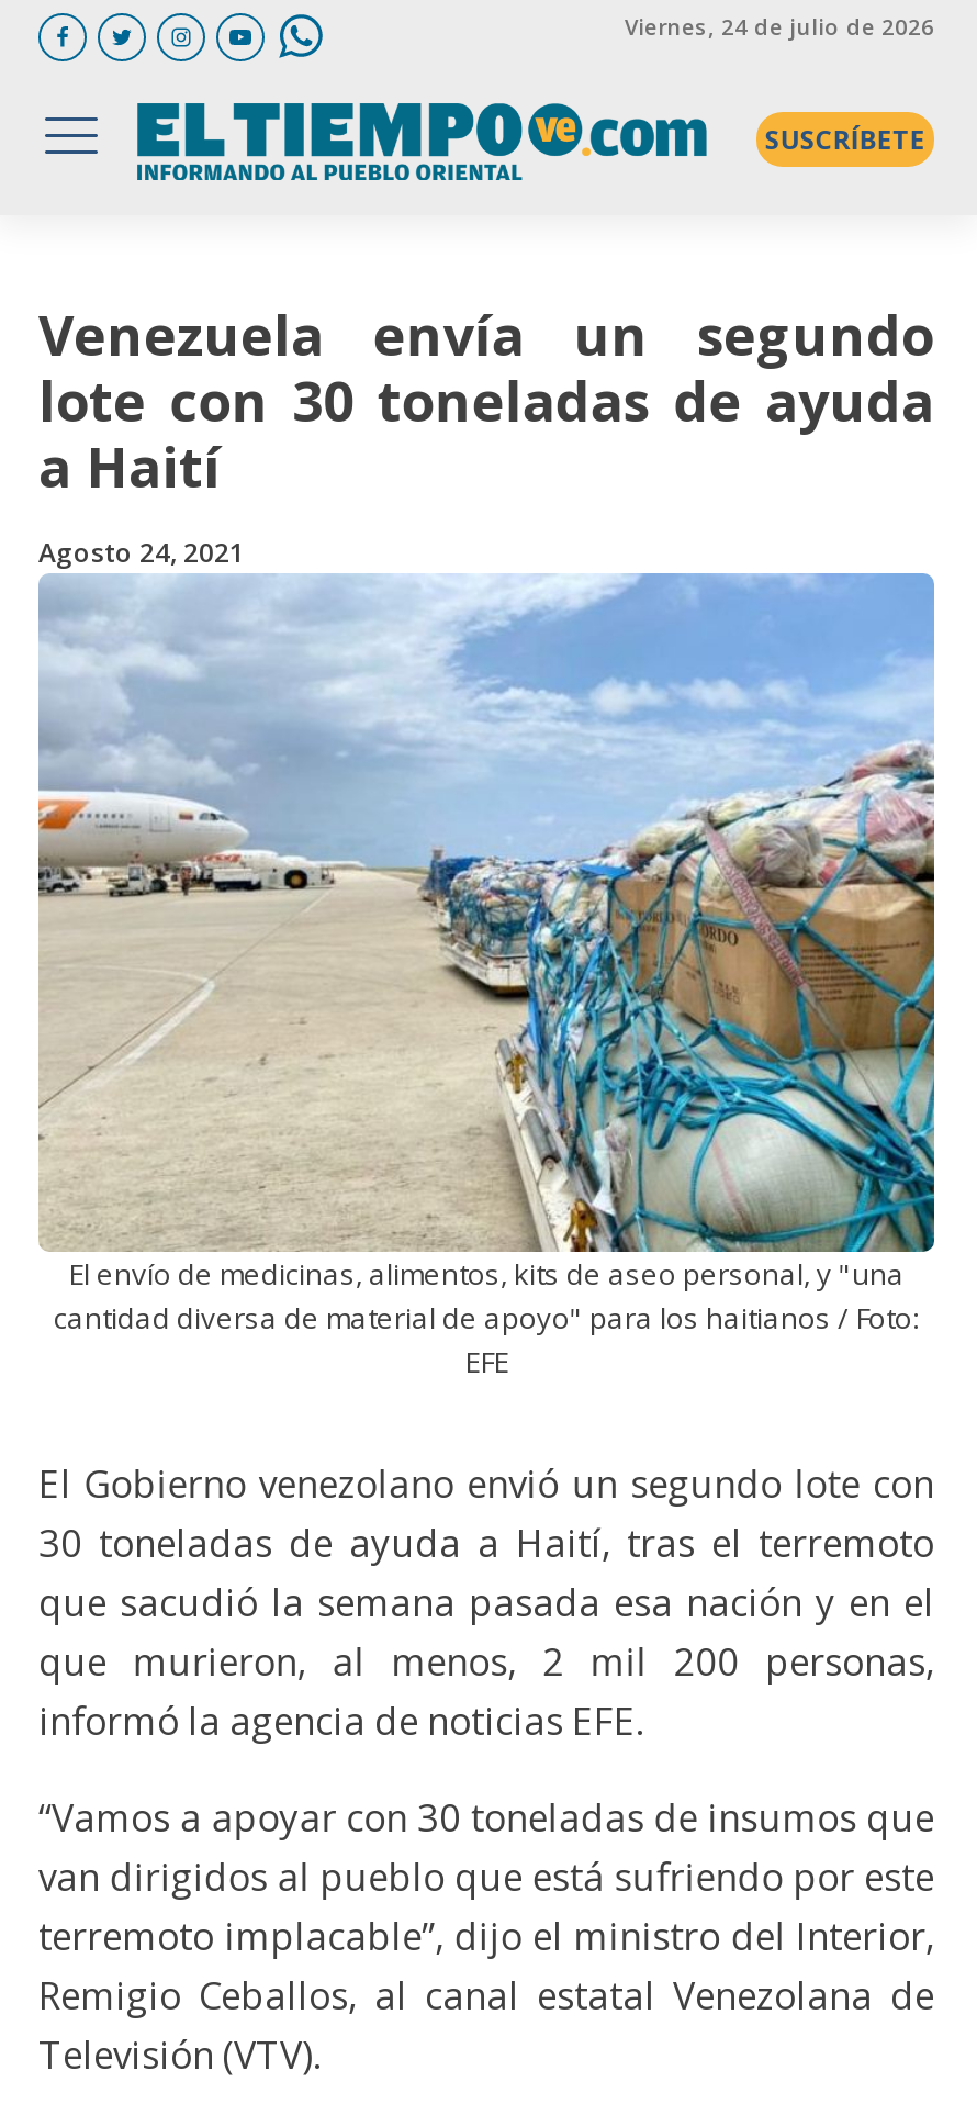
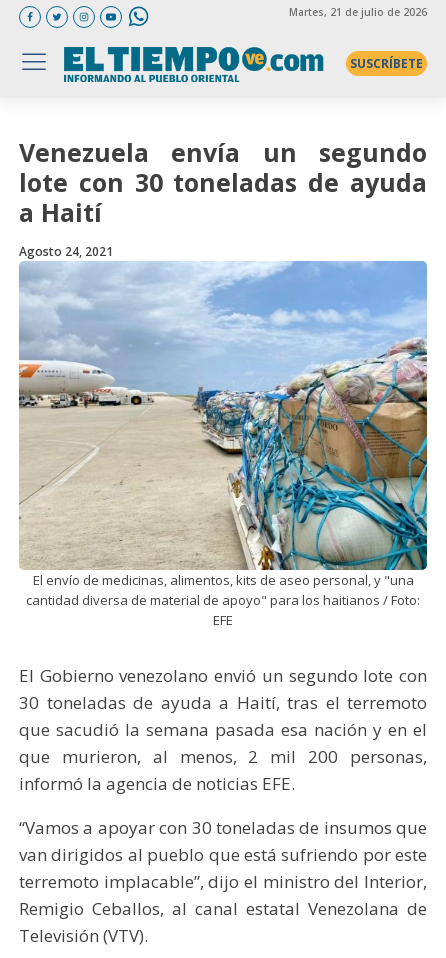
- Viernes, 24 de julio de 2026
+ Martes, 21 de julio de 2026
